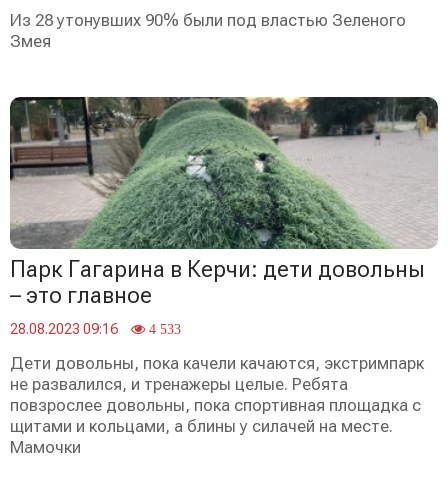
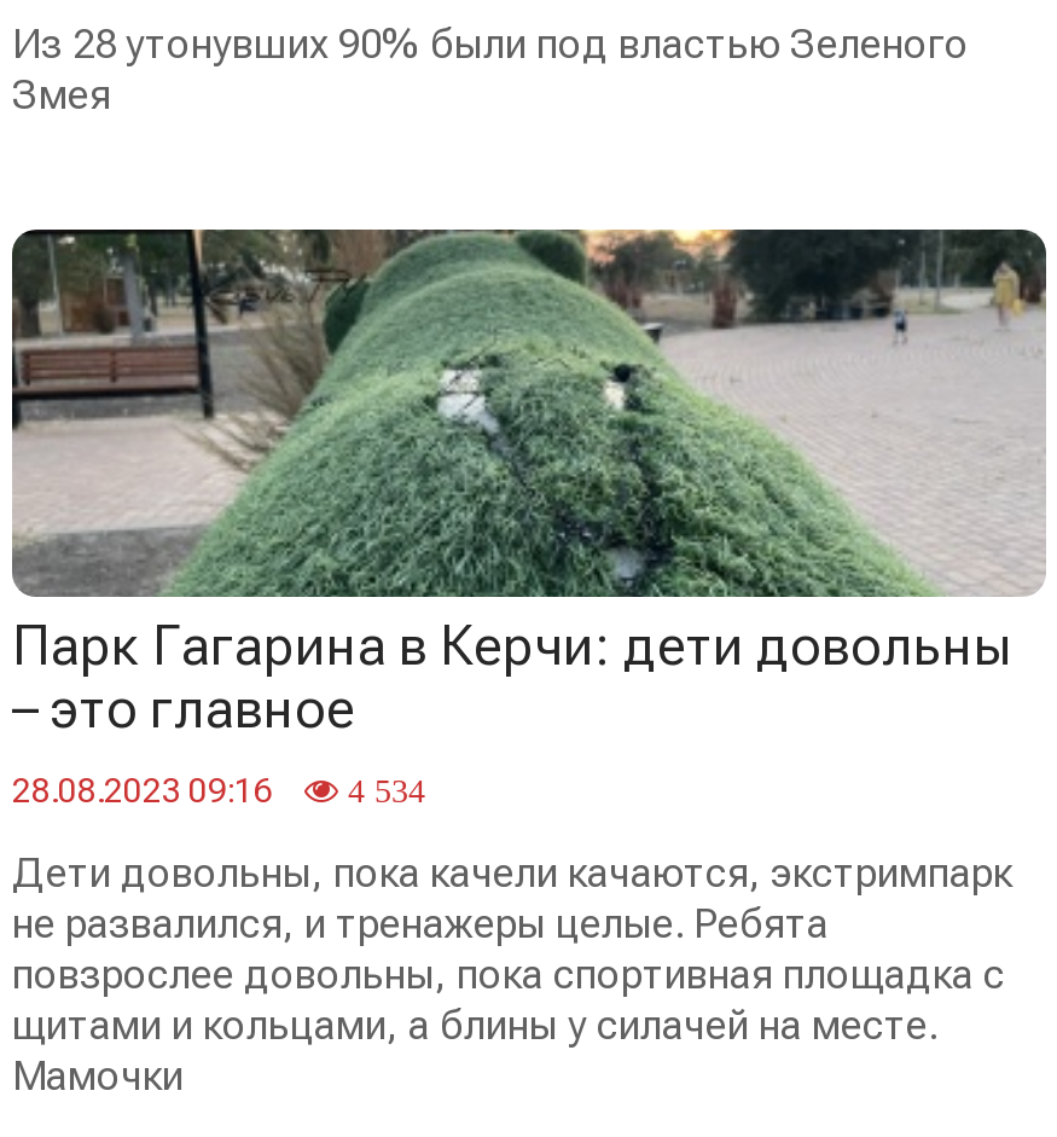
- 28.08.2023 09:16 4 533
+ 28.08.2023 09:16 4 534
